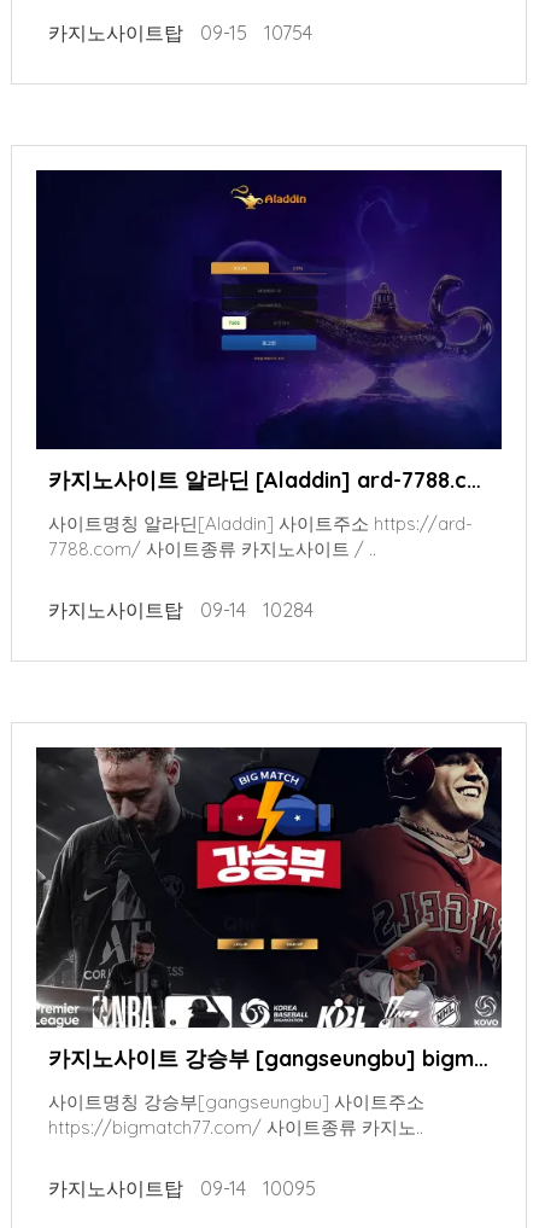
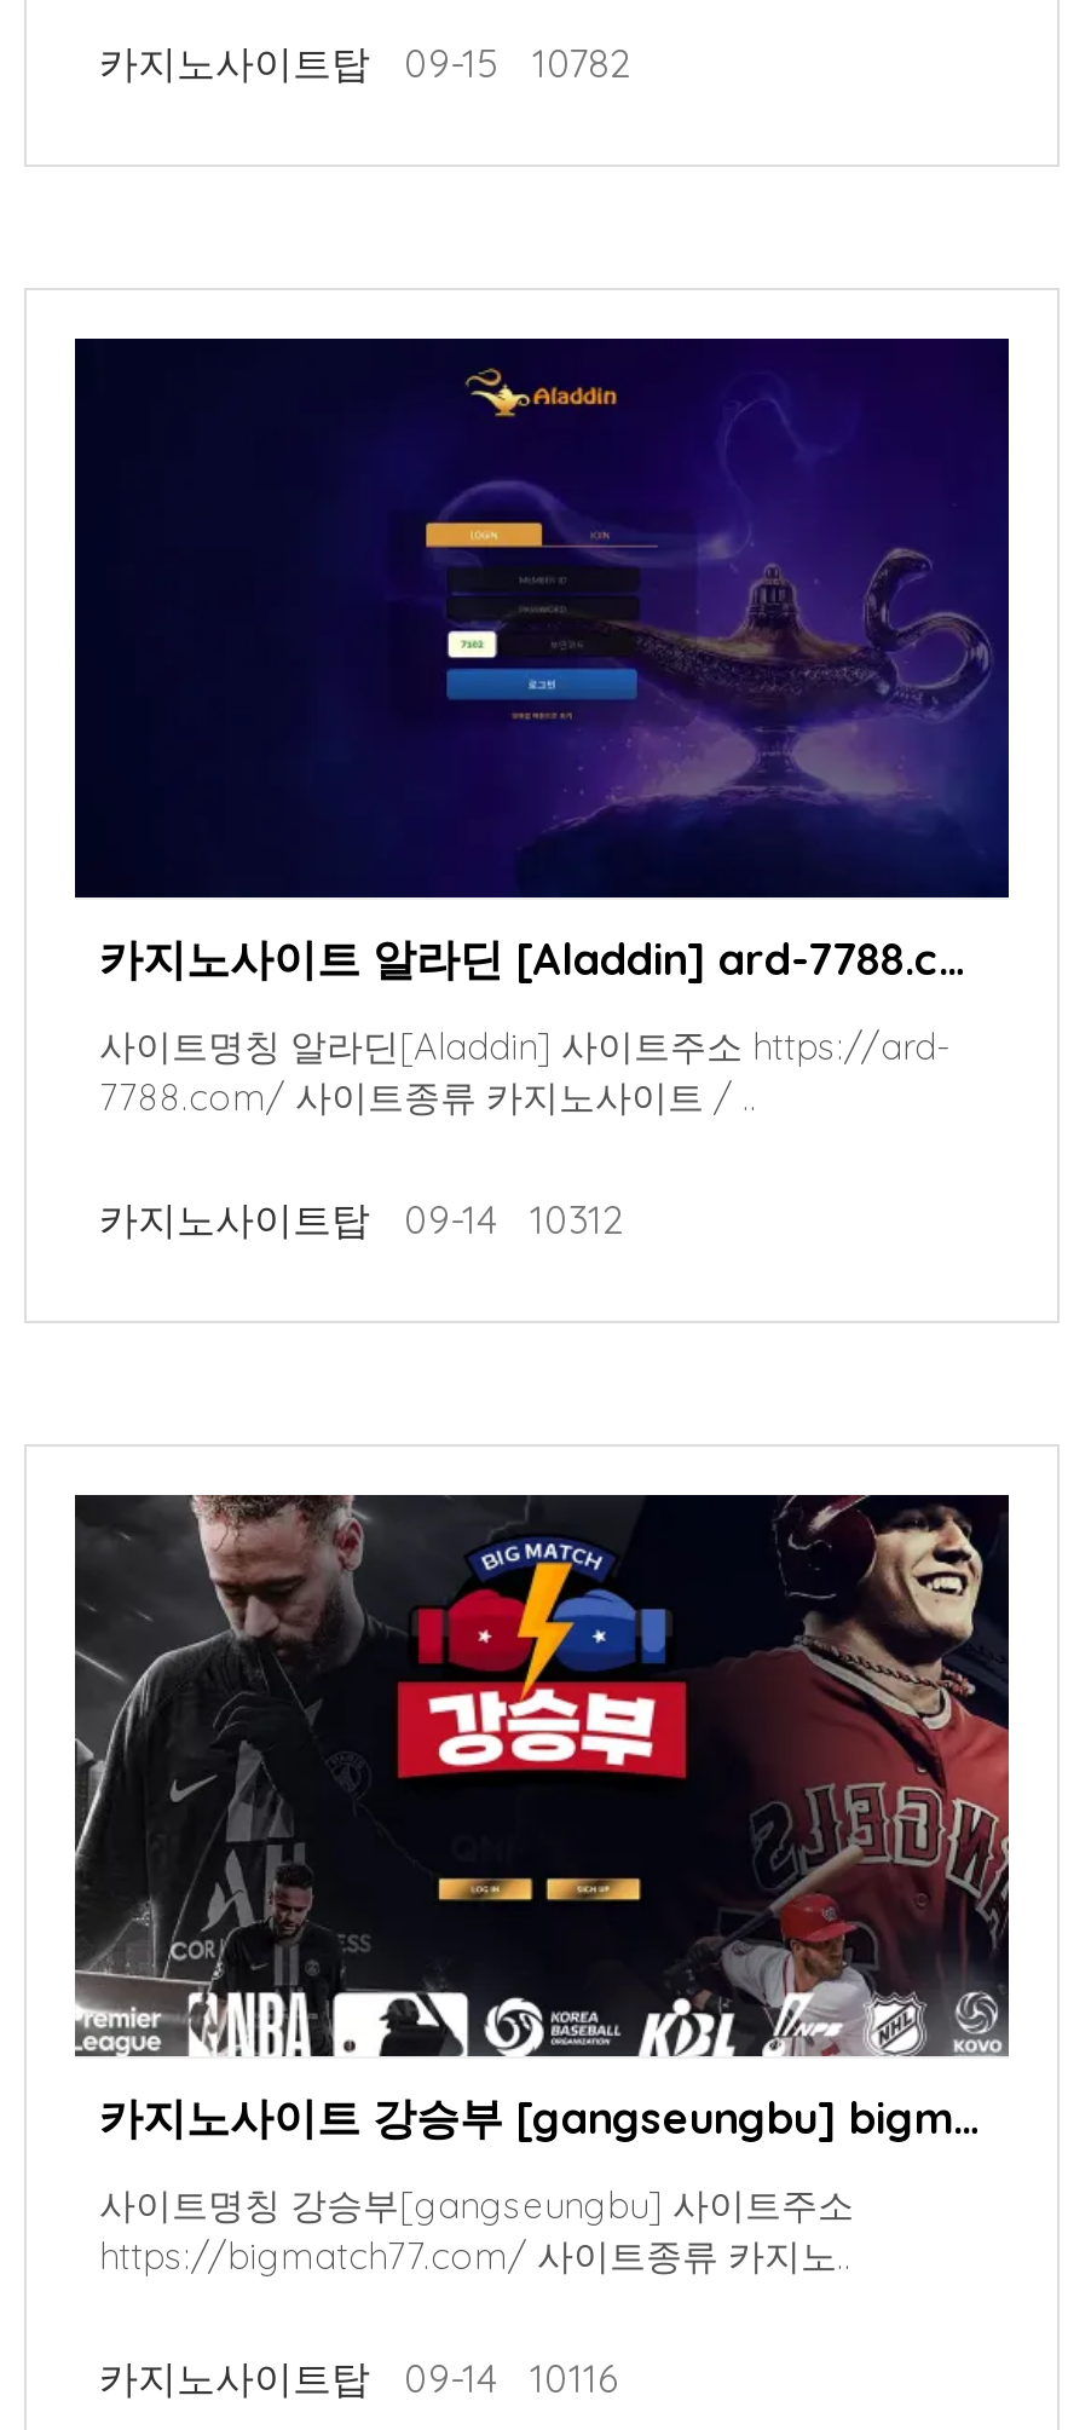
- 카지노사이트탑 09-15 10754
+ 카지노사이트탑 09-15 10782

- 카지노사이트탑 09-14 10284
+ 카지노사이트탑 09-14 10312

- 카지노사이트탑 09-14 10095
+ 카지노사이트탑 09-14 10116
